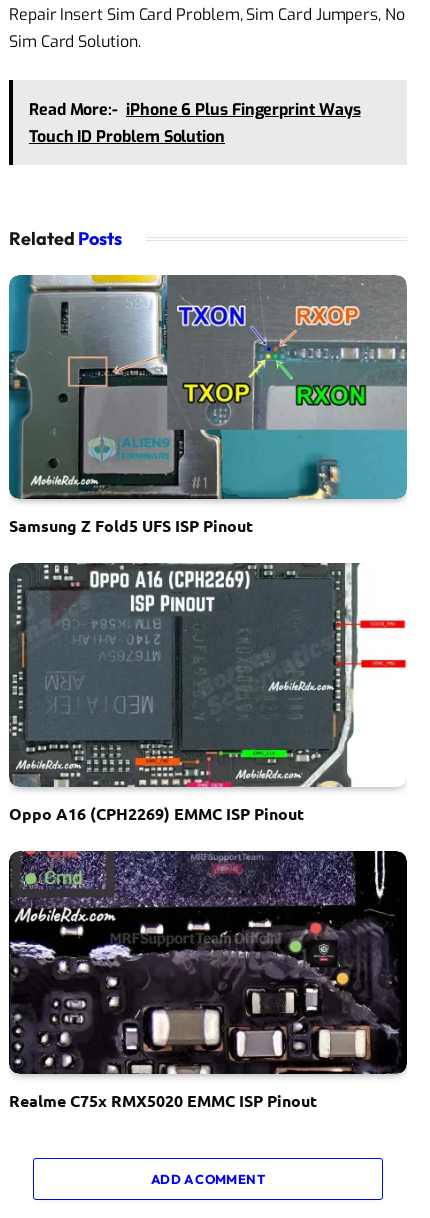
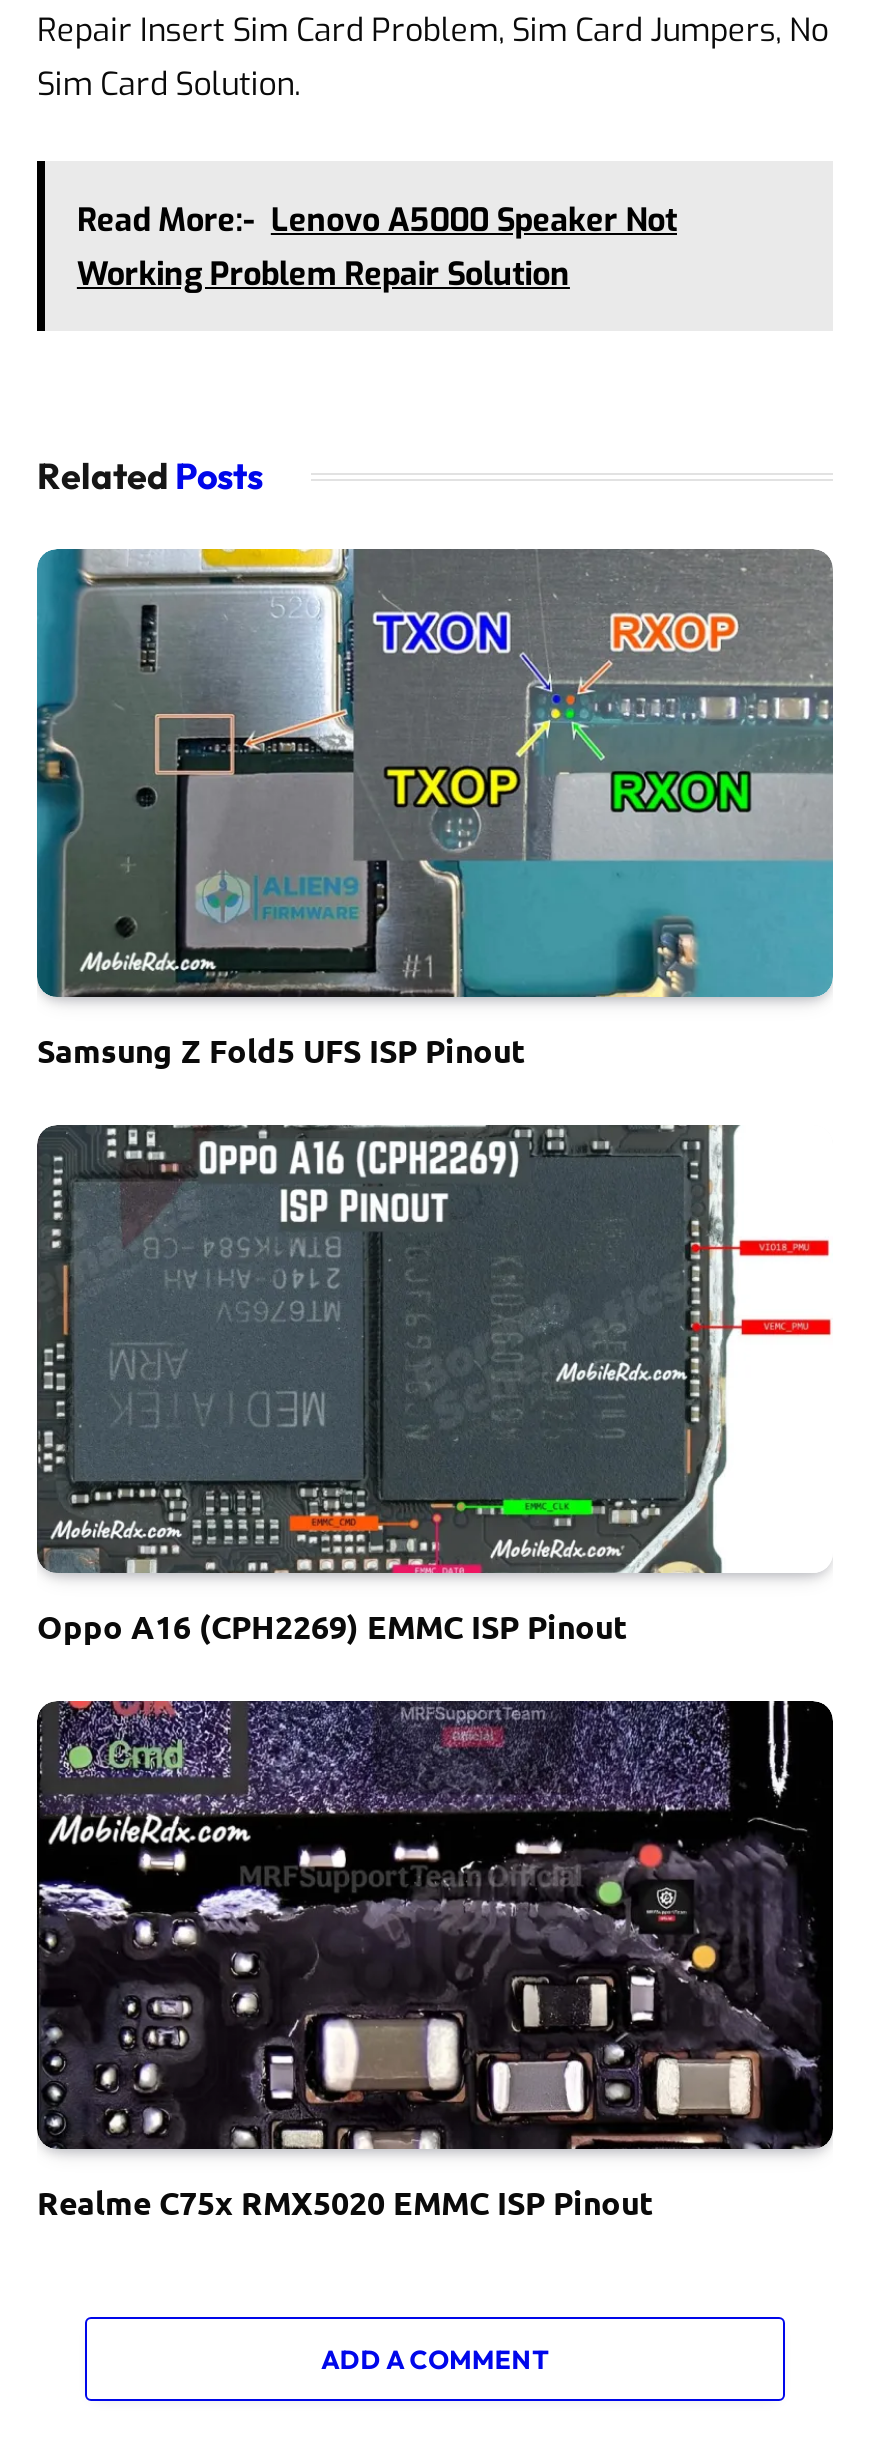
- Read More:- iPhone 6 Plus Fingerprint Ways
- Touch ID Problem Solution
+ Read More:- Lenovo A5000 Speaker Not
+ Working Problem Repair Solution
